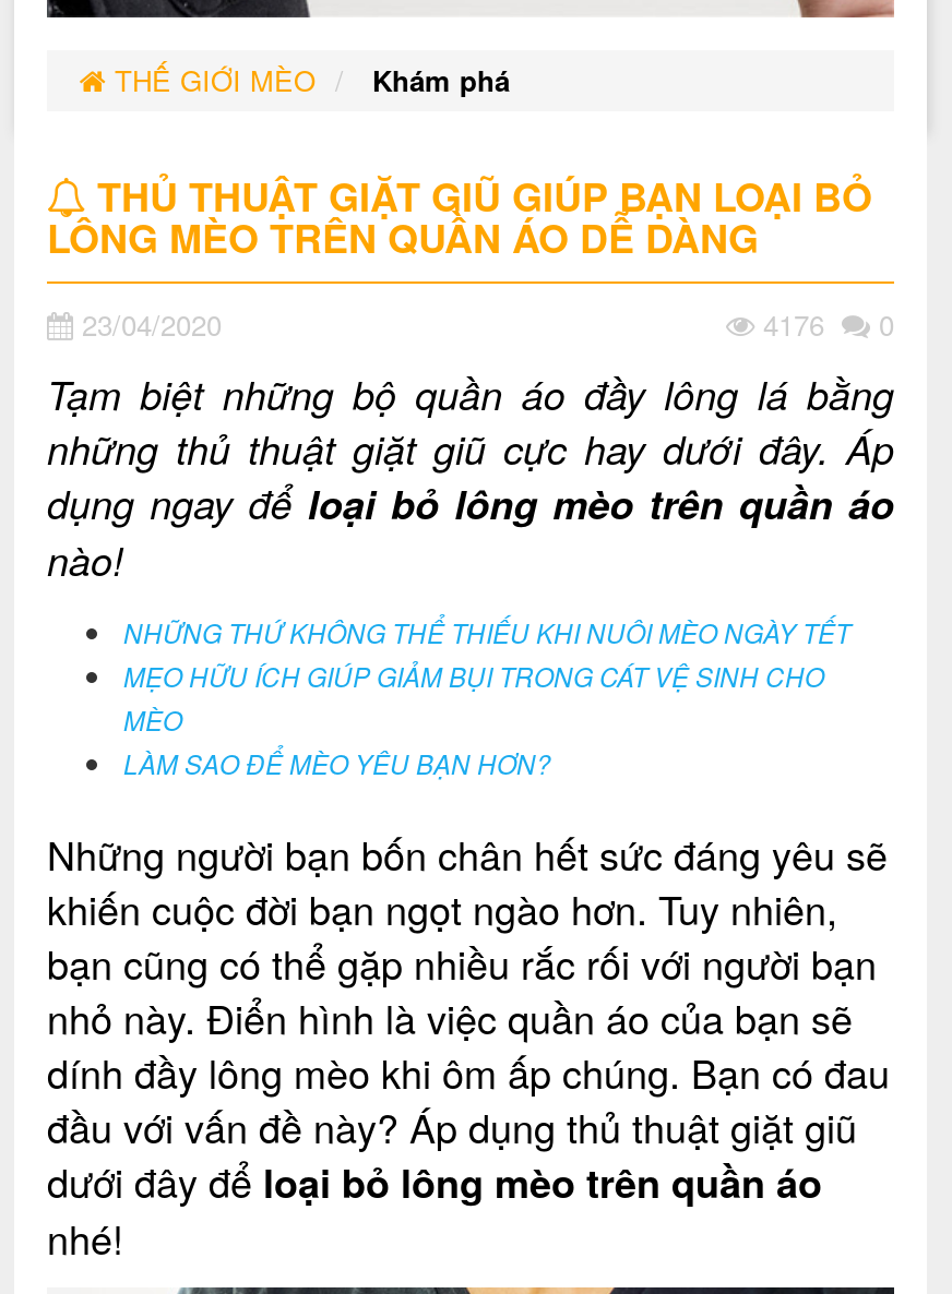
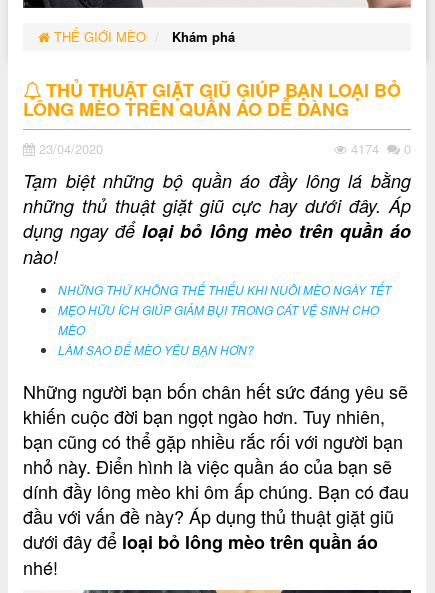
- 4176 0
+ 4174 0
